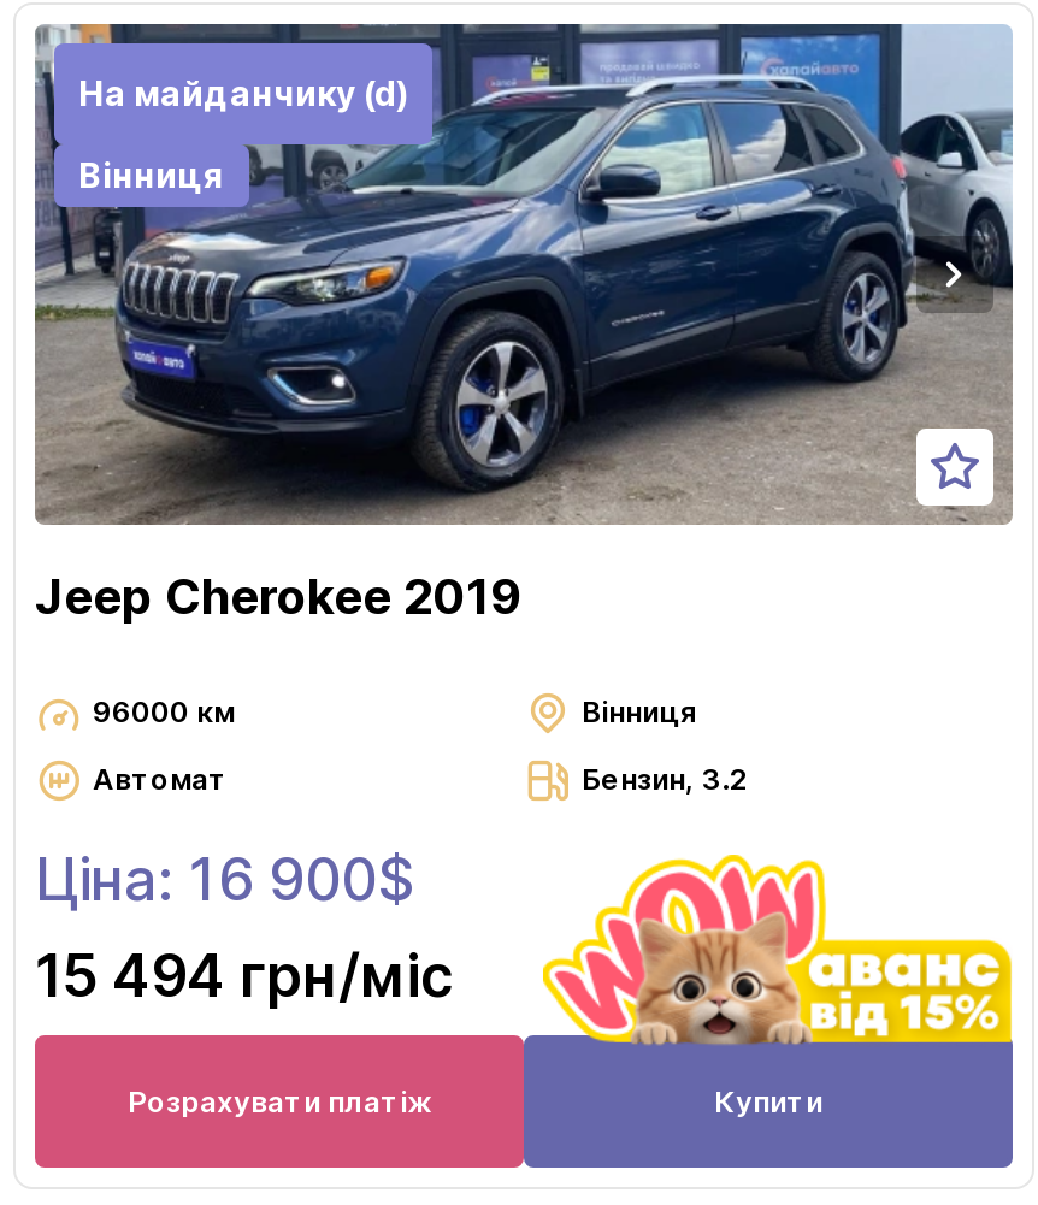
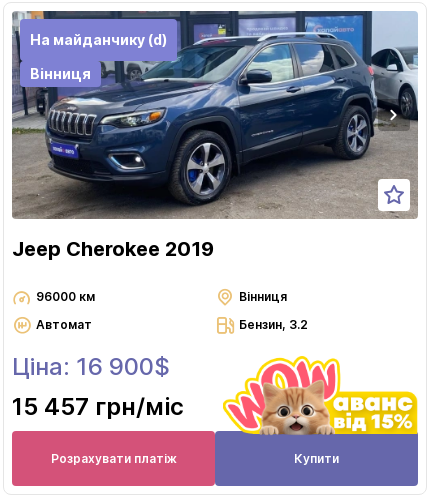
- 15 494 грн/міс
+ 15 457 грн/міс
